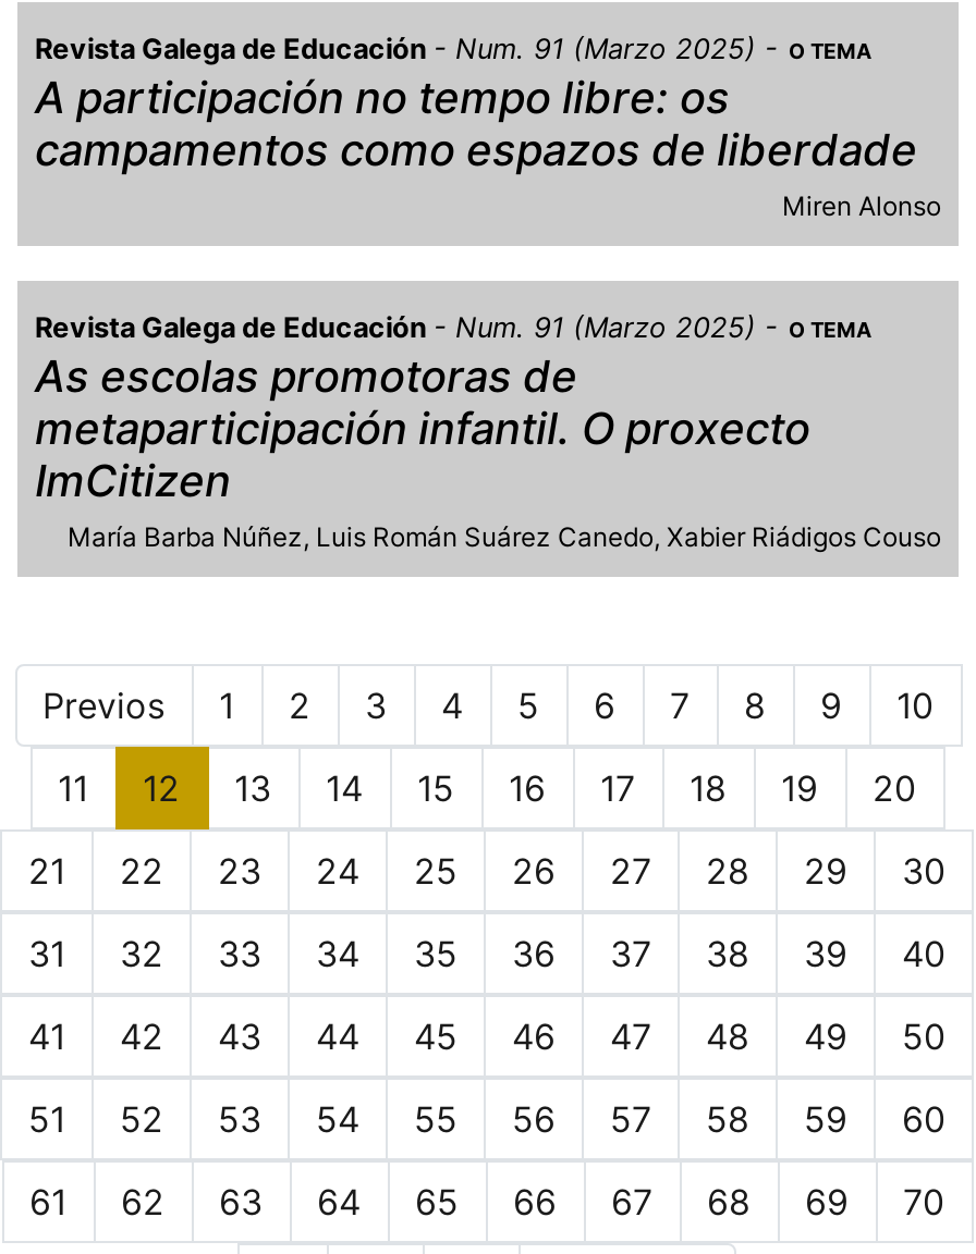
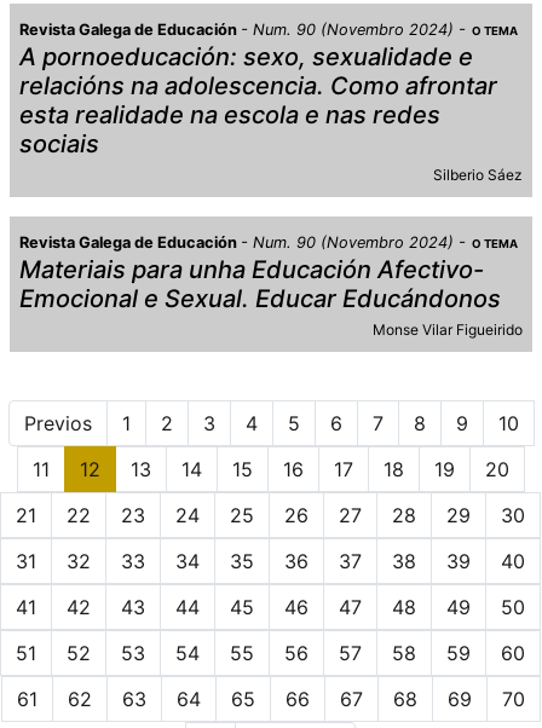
- Revista Galega de Educación Num. 91 (Marzo 2025) O TEMA
+ Revista Galega de Educación Num. 90 (Novembro 2024) O TEMA

- A participación no tempo libre: os
- campamentos como espazos de liberdade
- Miren Alonso
+ A pornoeducación: sexo, sexualidade e
+ relacións na adolescencia. Como afrontar
+ esta realidade na escola e nas redes
+ sociais
+ Silberio Sáez

- Revista Galega de Educación Num. 91 (Marzo 2025) O TEMA
+ Revista Galega de Educación Num. 90 (Novembro 2024) O TEMA

moved down: Revista Galega de Educación | O TEMA

- As escolas promotoras de
- metaparticipación infantil. O proxecto
- ImCitizen
- María Barba Núñez Luis Román Suárez Canedo Xabier Riádigos Couso
+ Materiais para unha Educación Afectivo-
+ Emocional e Sexual. Educar Educándonos
+ Monse Vilar Figueirido
